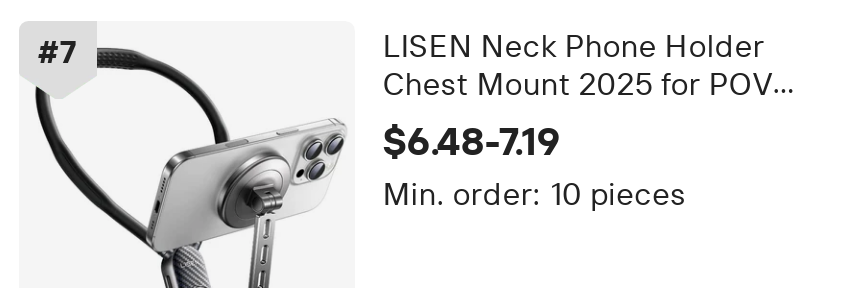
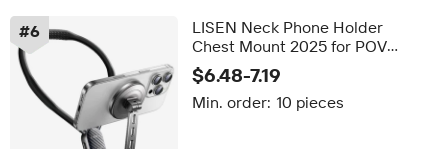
- #7
+ #6
